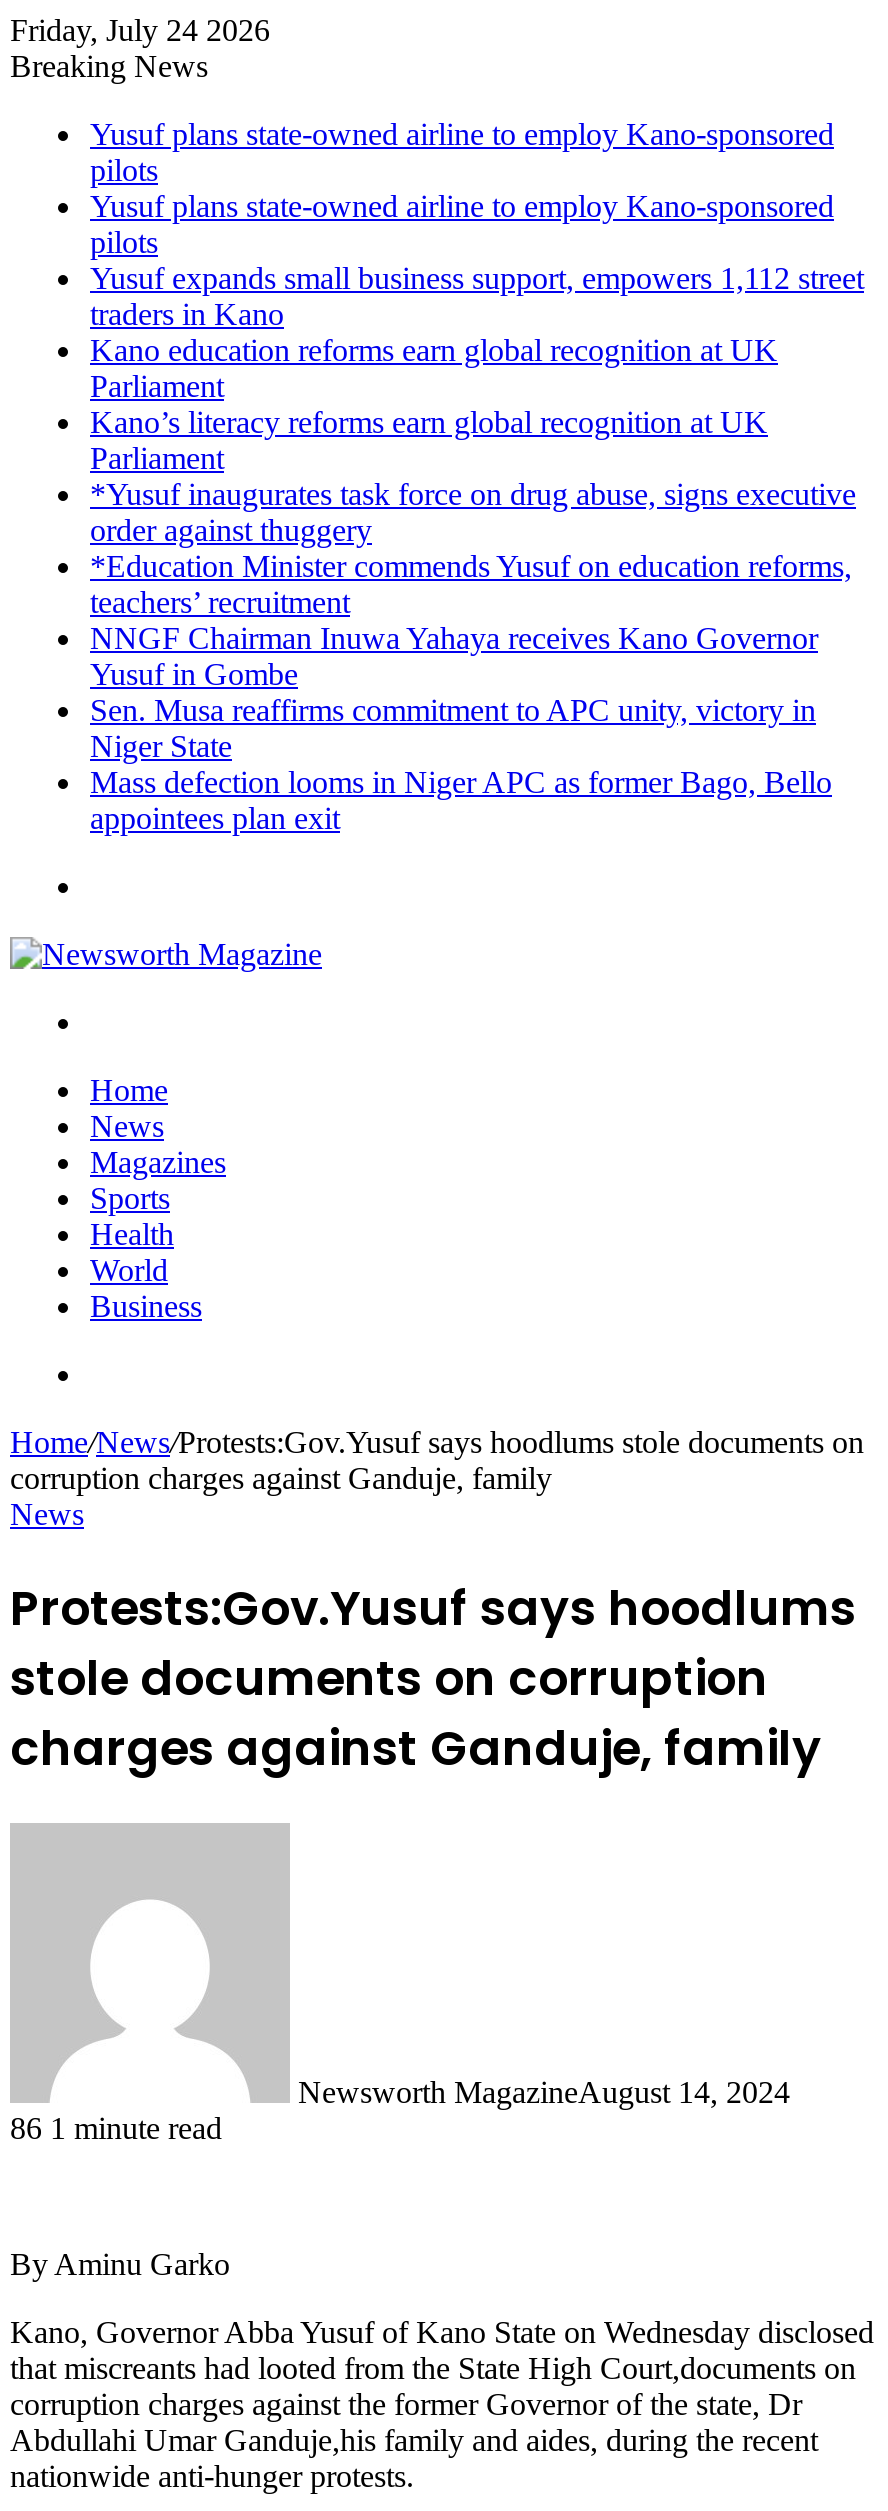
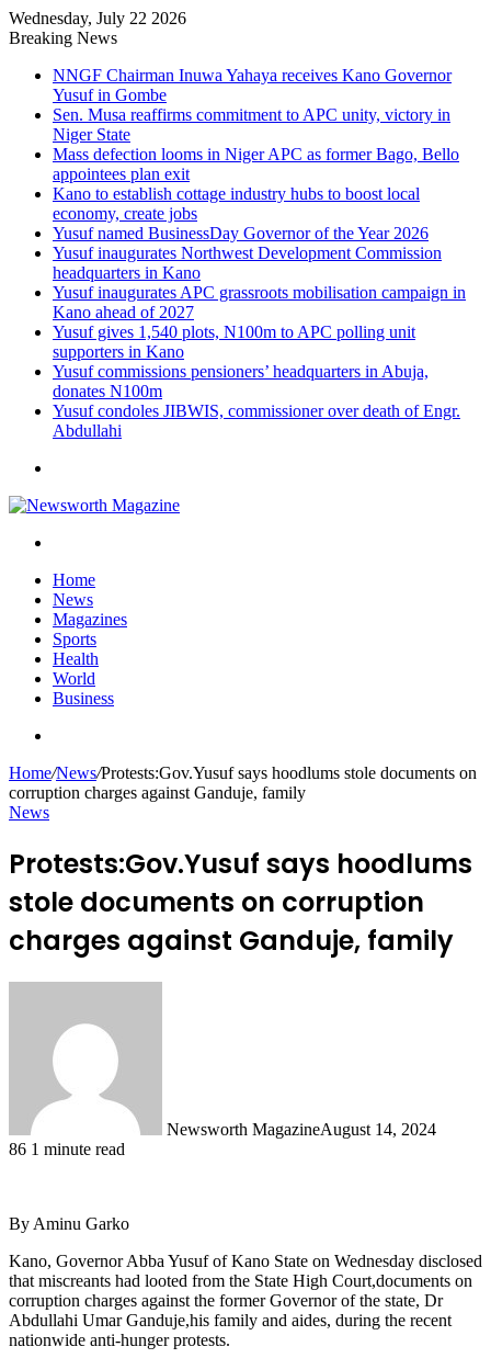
- Friday, July 24 2026
+ Wednesday, July 22 2026

- Yusuf plans state-owned airline to employ Kano-sponsored
- pilots
- Yusuf plans state-owned airline to employ Kano-sponsored
- pilots
- Yusuf expands small business support, empowers 1,112 street
- traders in Kano
- Kano education reforms earn global recognition at UK
- Parliament
- Kano’s literacy reforms earn global recognition at UK
- Parliament
- *Yusuf inaugurates task force on drug abuse, signs executive
- order against thuggery
- *Education Minister commends Yusuf on education reforms,
- teachers’ recruitment

moved up: NNGF Chairman Inuwa Yahaya receives Kano Governor | Yusuf in Gombe | Sen. Musa reaffirms commitment to APC unity, victory in | Niger State | Mass defection looms in Niger APC as former Bago, Bello | appointees plan exit

+ Kano to establish cottage industry hubs to boost local
+ economy, create jobs
+ Yusuf named BusinessDay Governor of the Year 2026
+ Yusuf inaugurates Northwest Development Commission
+ headquarters in Kano
+ Yusuf inaugurates APC grassroots mobilisation campaign in
+ Kano ahead of 2027
+ Yusuf gives 1,540 plots, N100m to APC polling unit
+ supporters in Kano
+ Yusuf commissions pensioners’ headquarters in Abuja,
+ donates N100m
+ Yusuf condoles JIBWIS, commissioner over death of Engr.
+ Abdullahi
